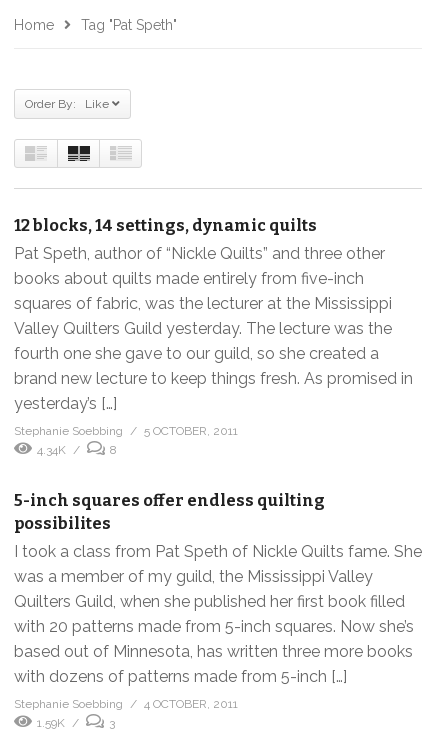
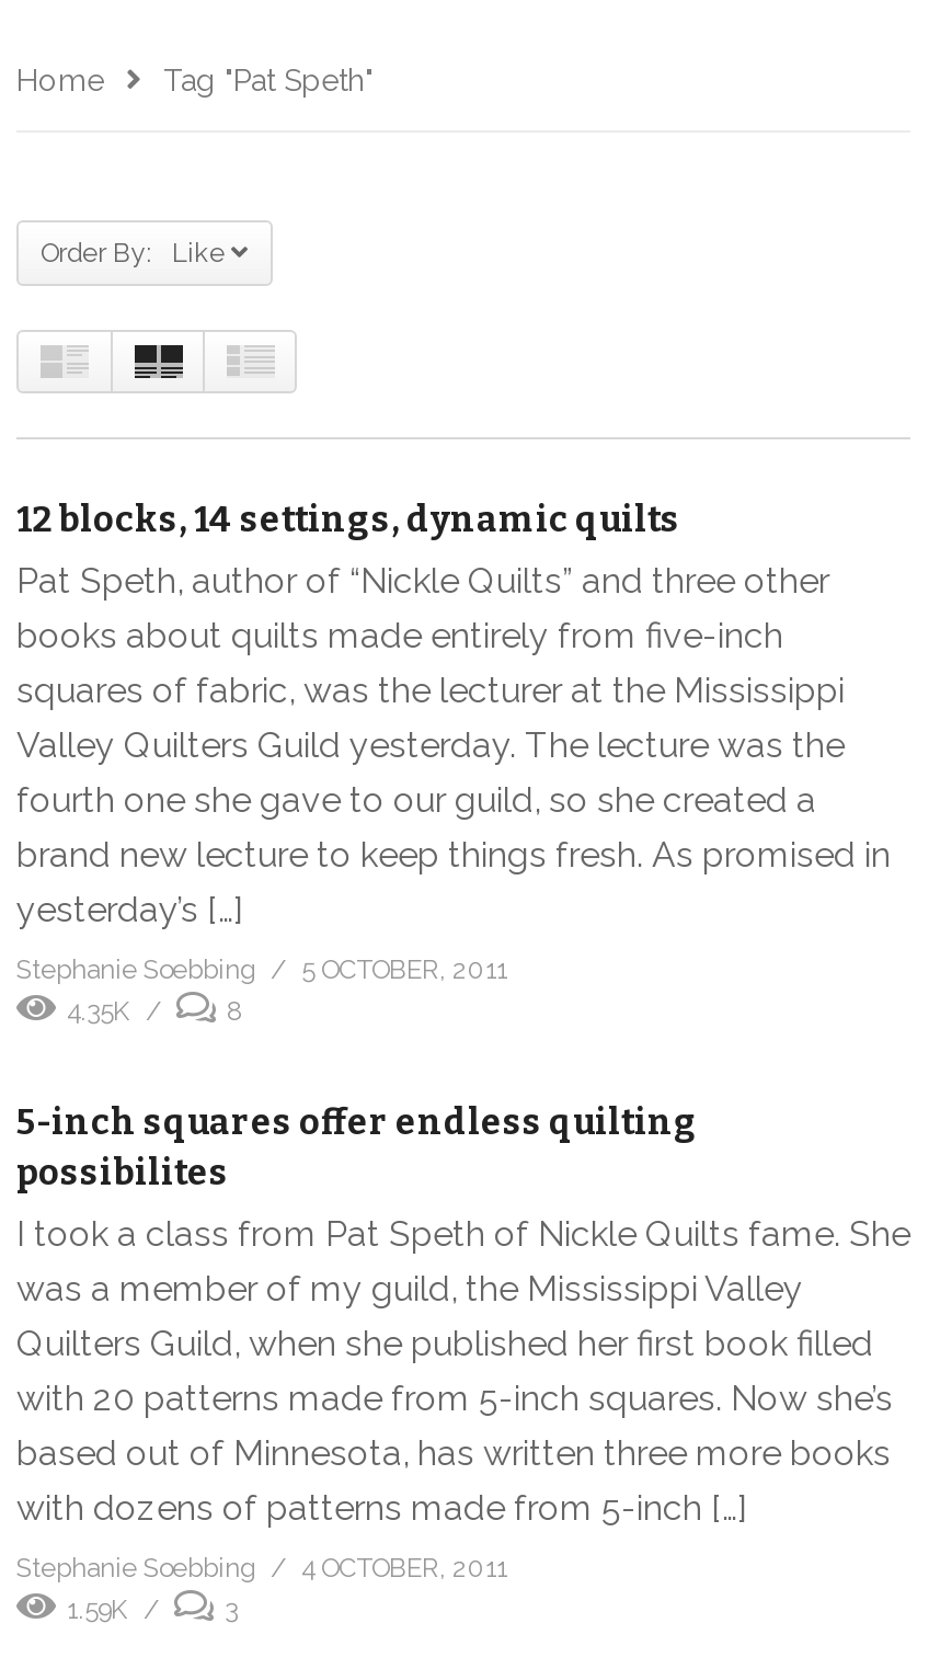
- 4.34K
+ 4.35K
